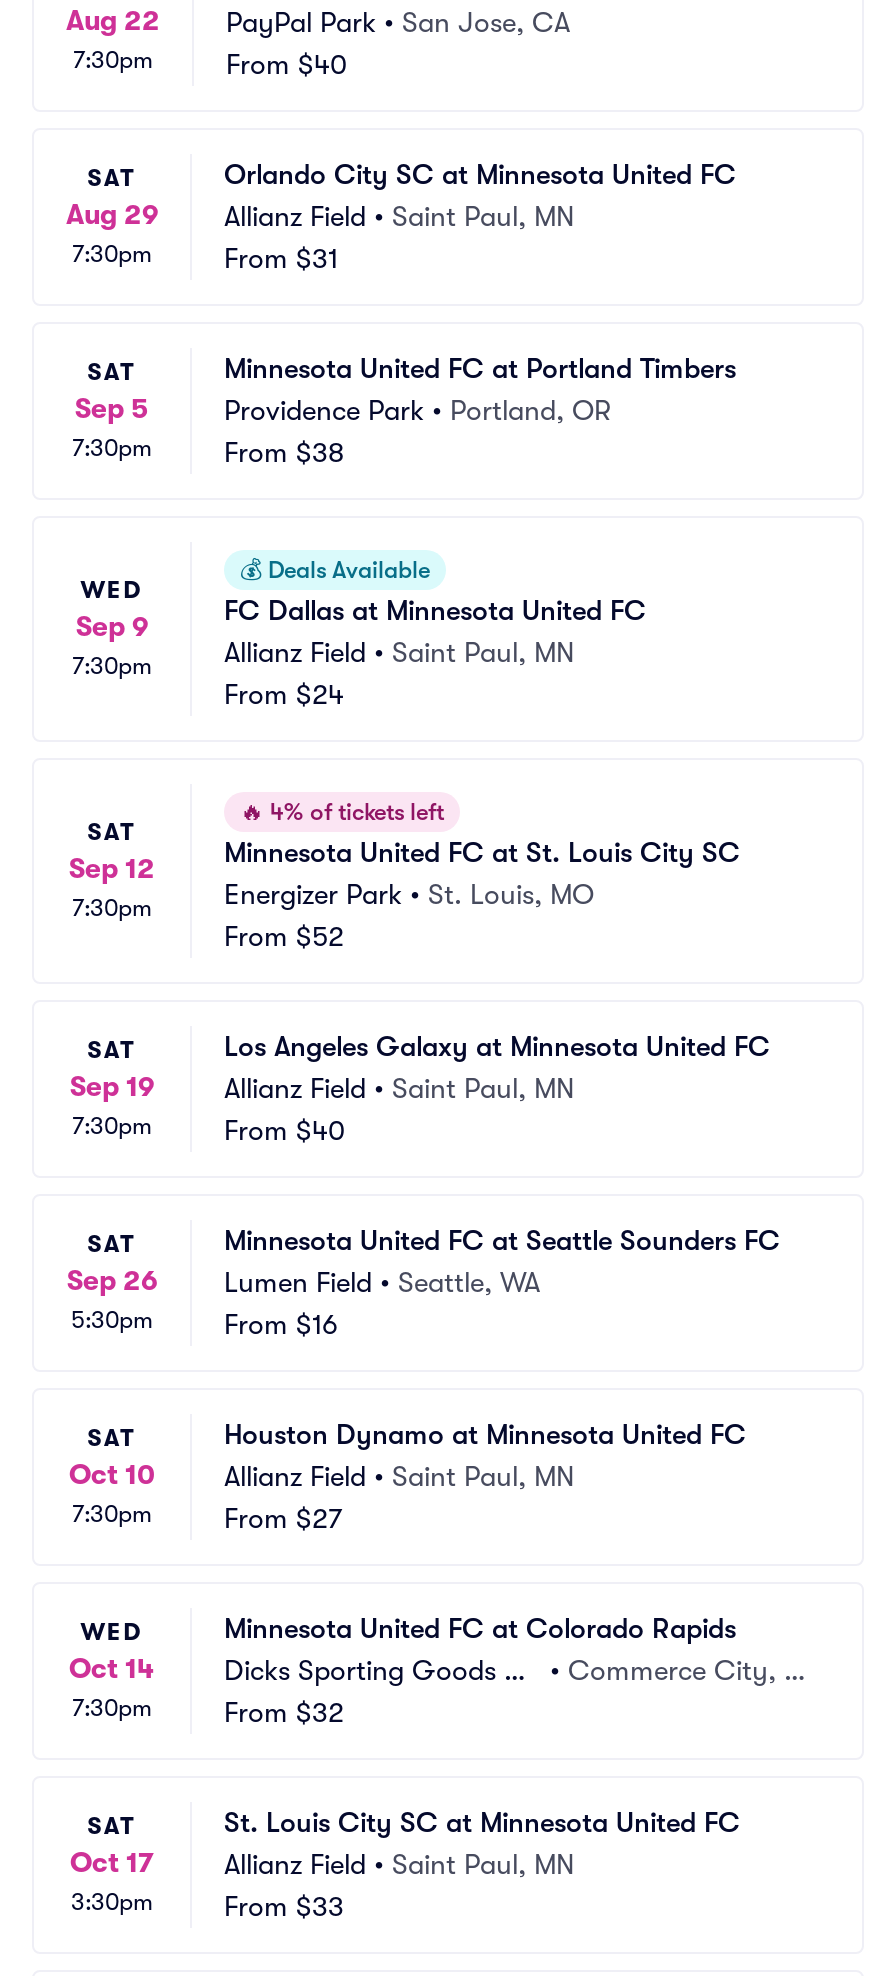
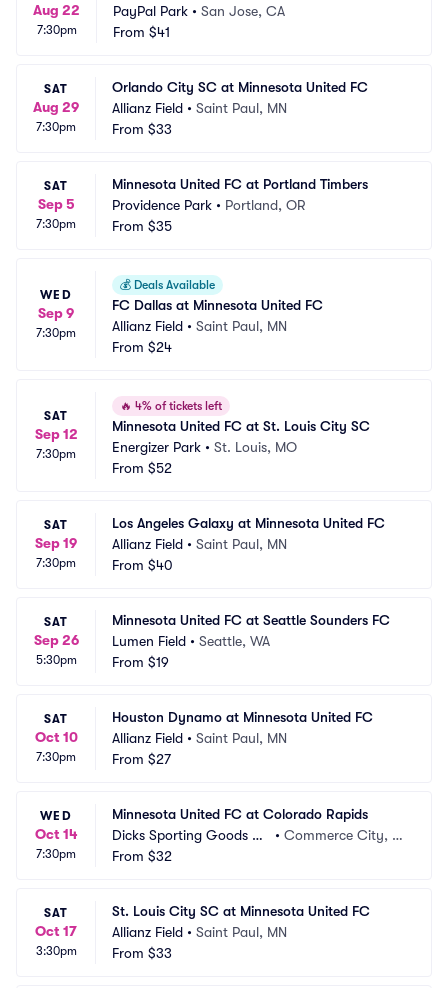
- From $40
+ From $41

- From $31
+ From $33

- From $38
+ From $35

- From $16
+ From $19
